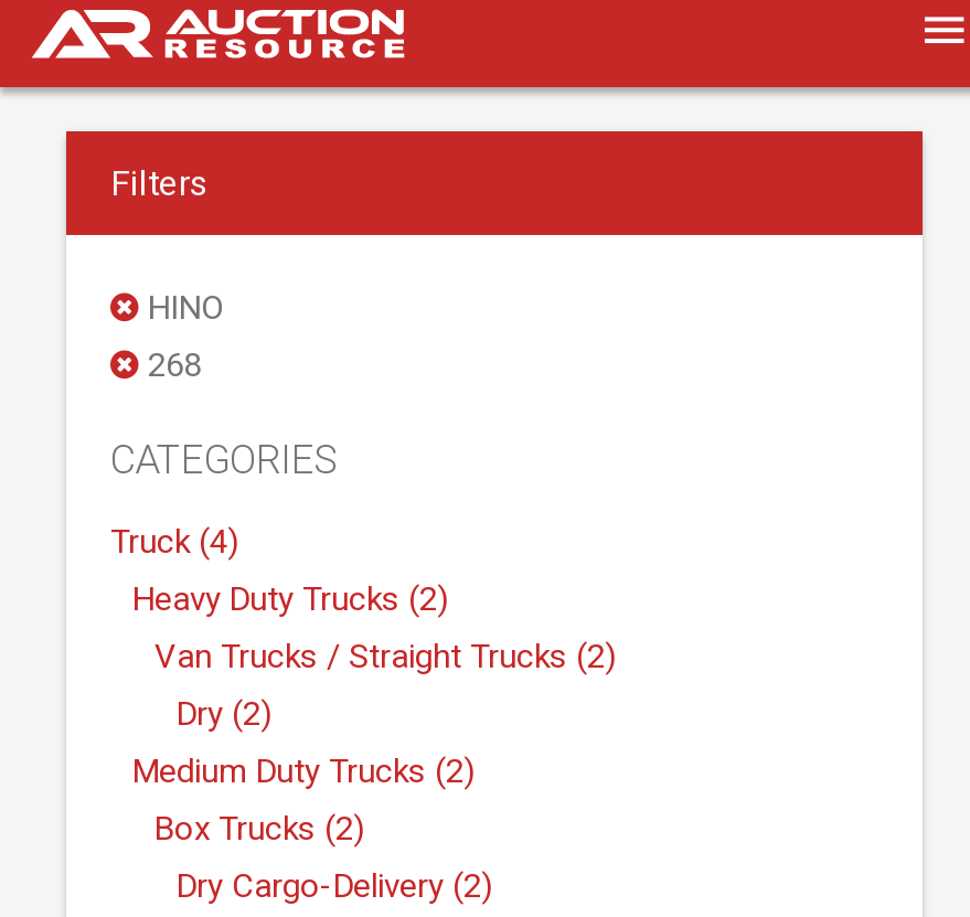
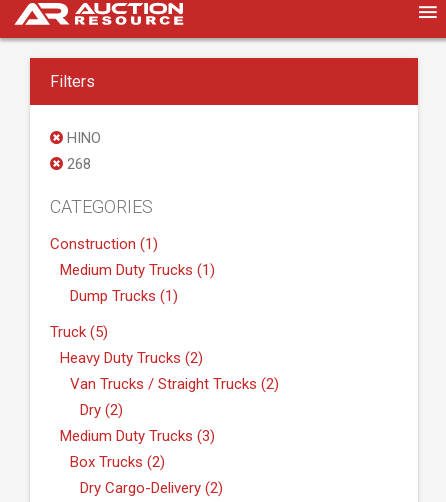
- Truck (4)
+ Construction (1)
+ Medium Duty Trucks (1)
+ Dump Trucks (1)
+ Truck (5)

- Medium Duty Trucks (2)
+ Medium Duty Trucks (3)
